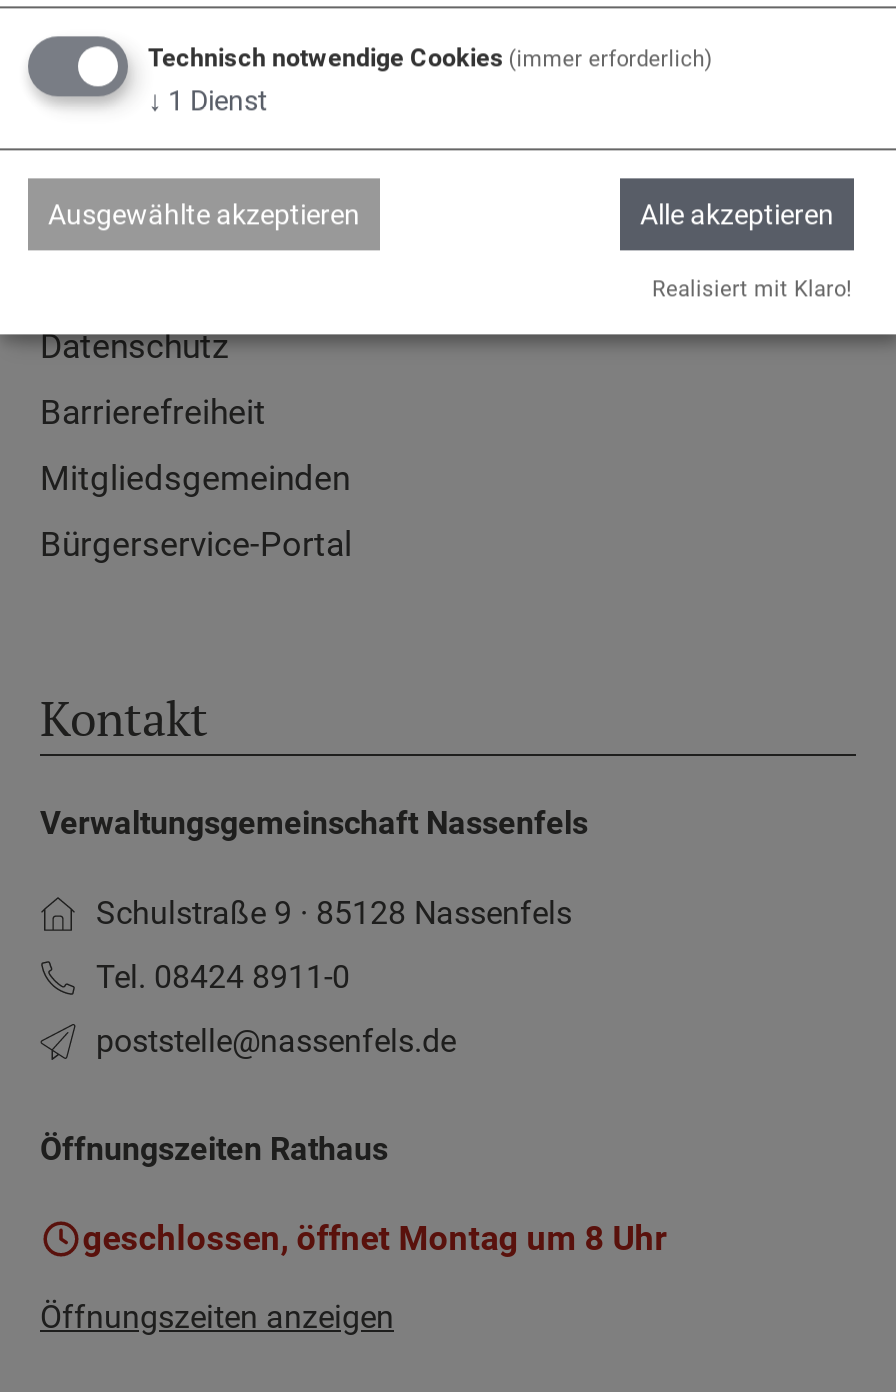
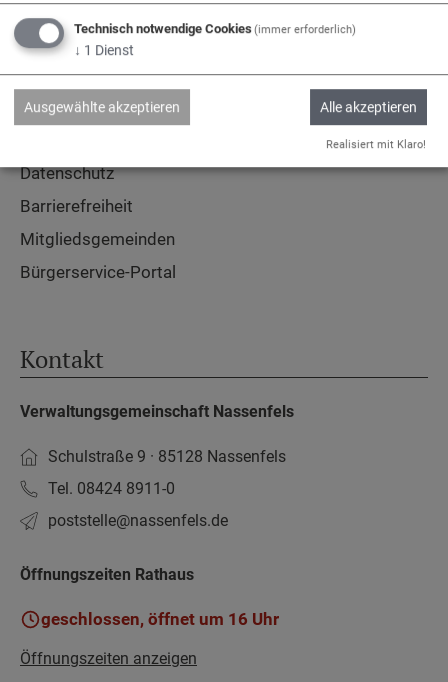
- geschlossen, öffnet Montag um 8 Uhr
+ geschlossen, öffnet um 16 Uhr
